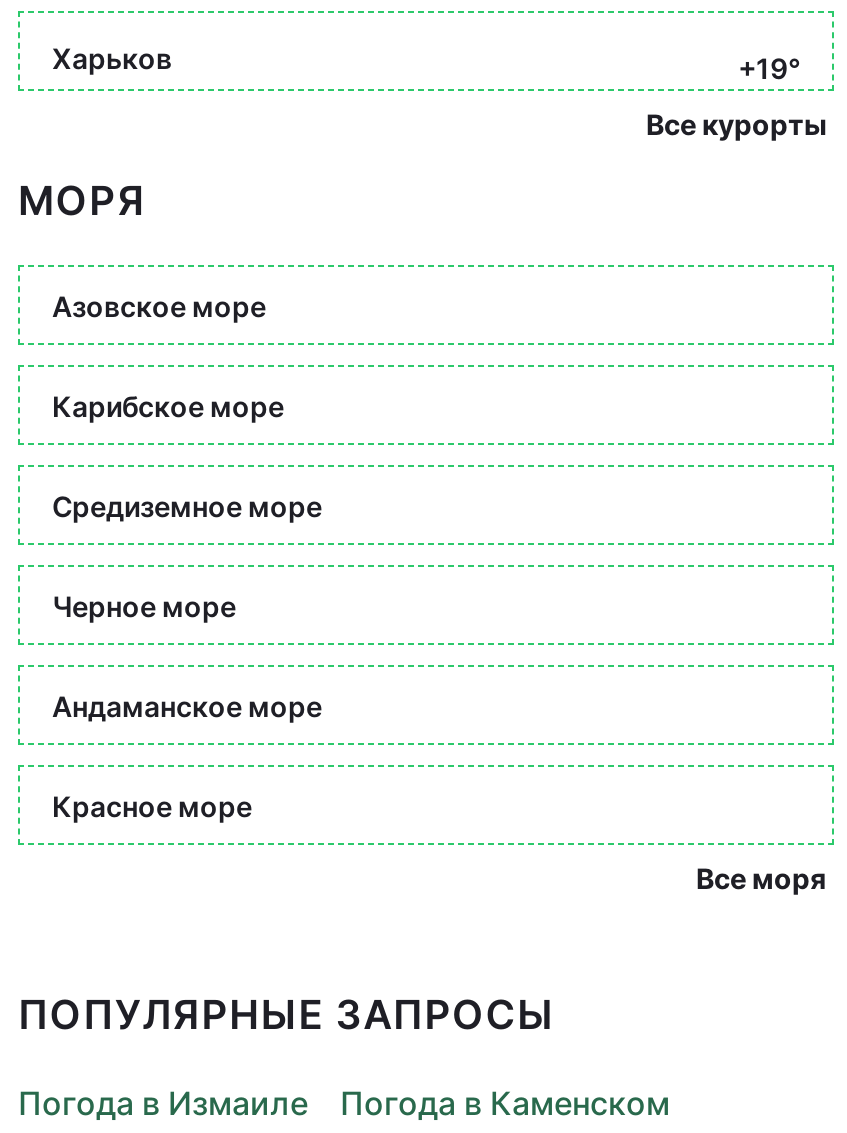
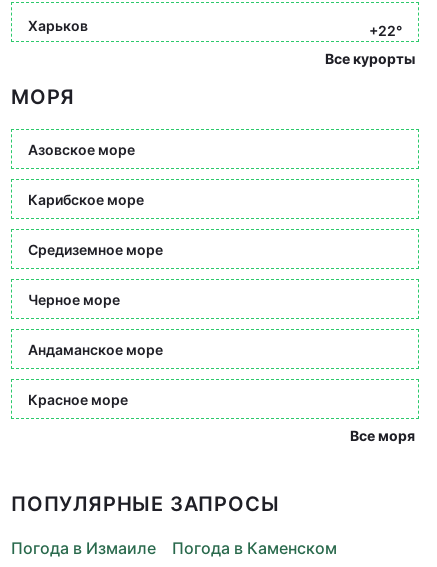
- +19°
+ +22°
